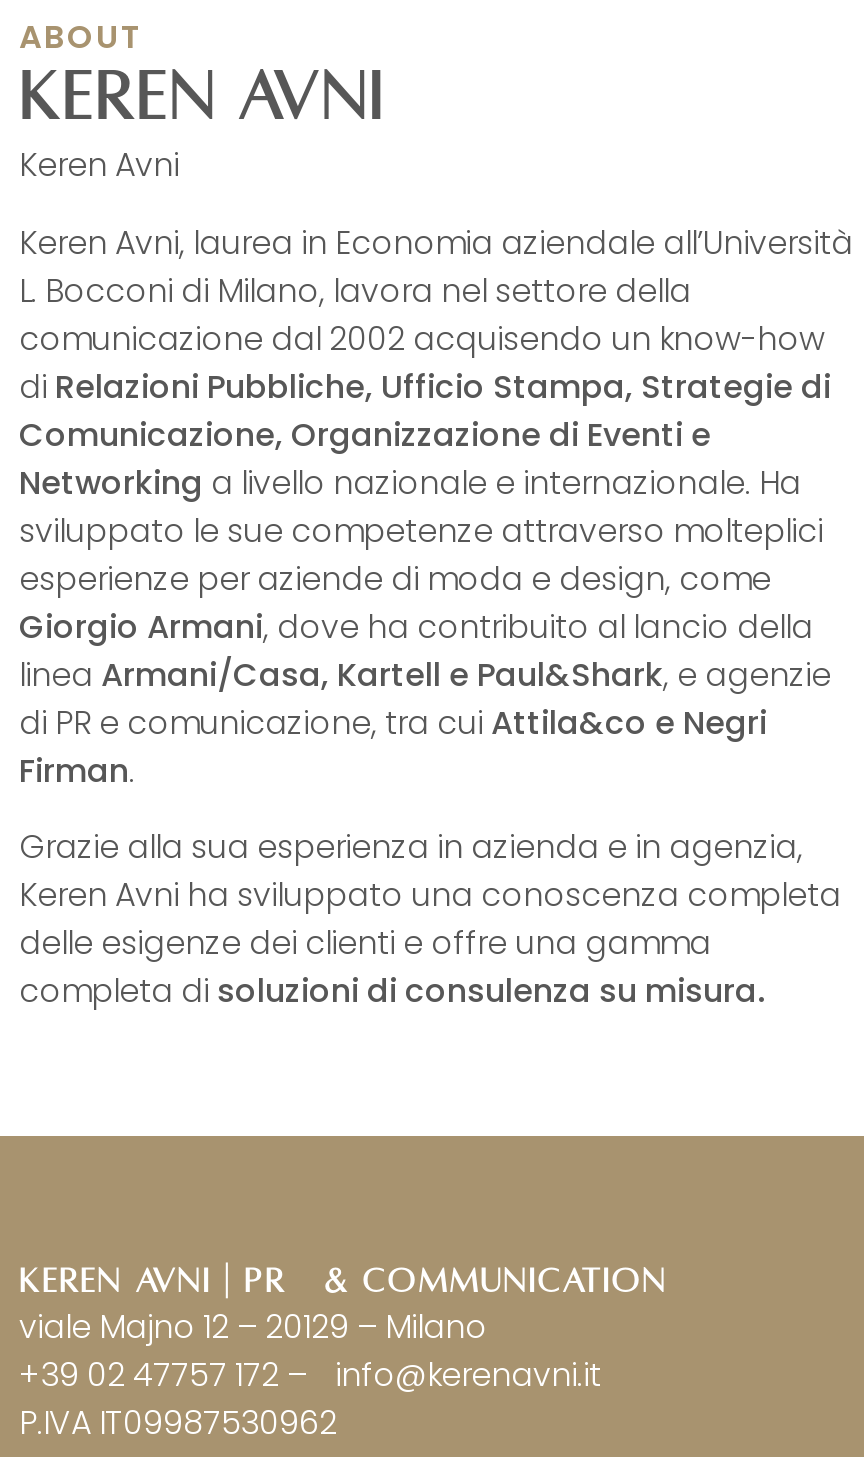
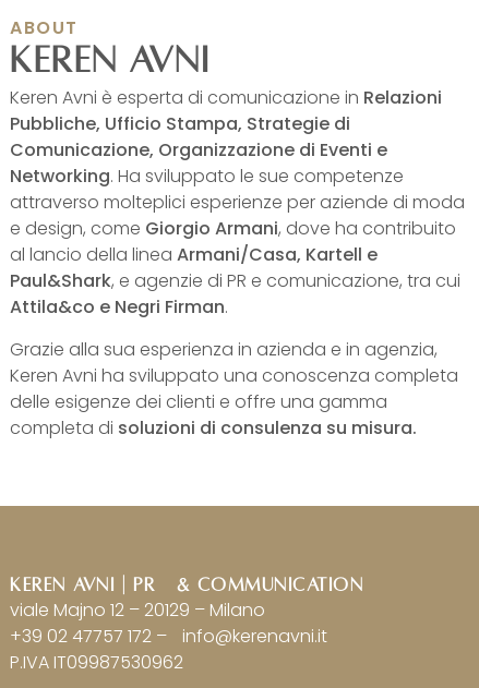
- Keren Avni
- Keren Avni, laurea in Economia aziendale all’Università
- L. Bocconi di Milano, lavora nel settore della
- comunicazione dal 2002 acquisendo un know-how
- di Relazioni Pubbliche, Ufficio Stampa, Strategie di
+ Keren Avni è esperta di comunicazione in Relazioni
+ Pubbliche, Ufficio Stampa, Strategie di

- Networking a livello nazionale e internazionale. Ha
- sviluppato le sue competenze attraverso molteplici
- esperienze per aziende di moda e design, come
- Giorgio Armani, dove ha contribuito al lancio della
- linea Armani/Casa, Kartell e Paul&Shark, e agenzie
- di PR e comunicazione, tra cui Attila&co e Negri
- Firman.
+ Networking. Ha sviluppato le sue competenze
+ attraverso molteplici esperienze per aziende di moda
+ e design, come Giorgio Armani, dove ha contribuito
+ al lancio della linea Armani/Casa, Kartell e
+ Paul&Shark, e agenzie di PR e comunicazione, tra cui
+ Attila&co e Negri Firman.
